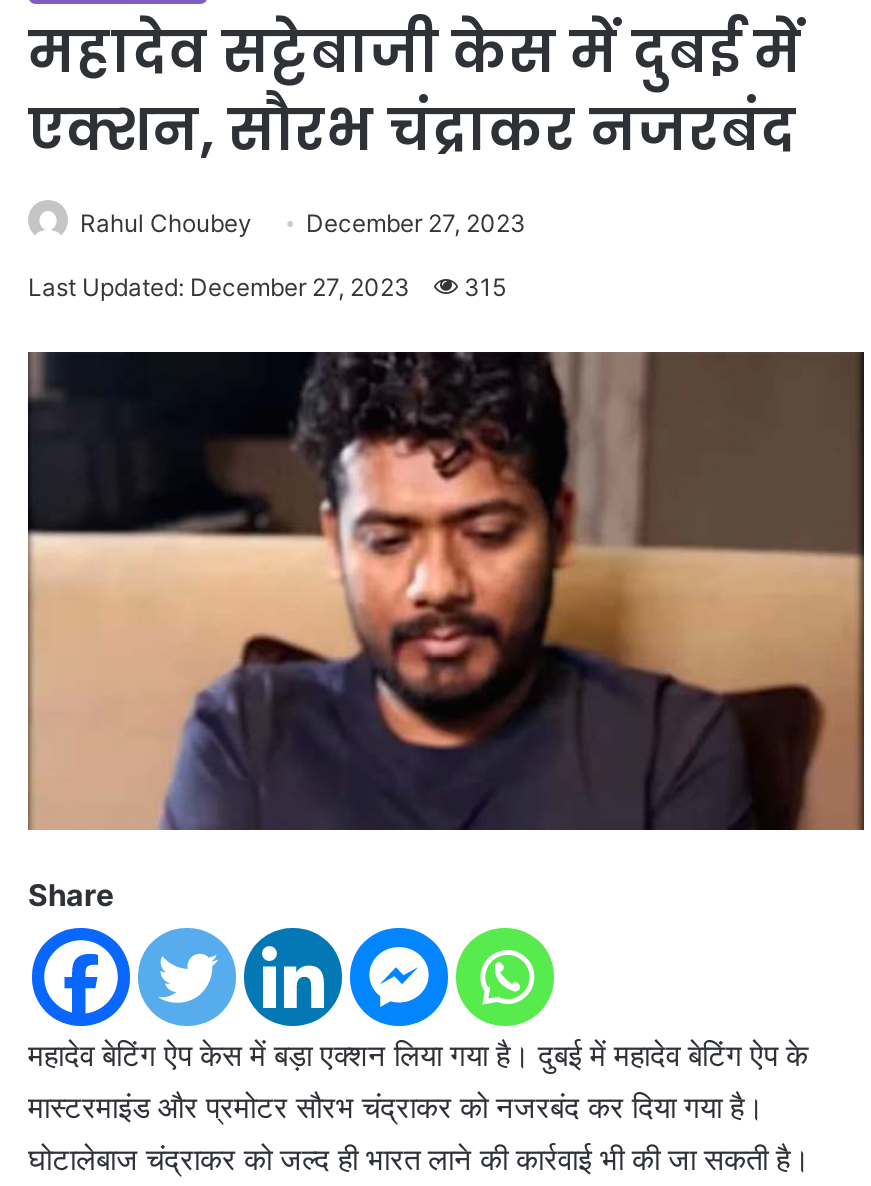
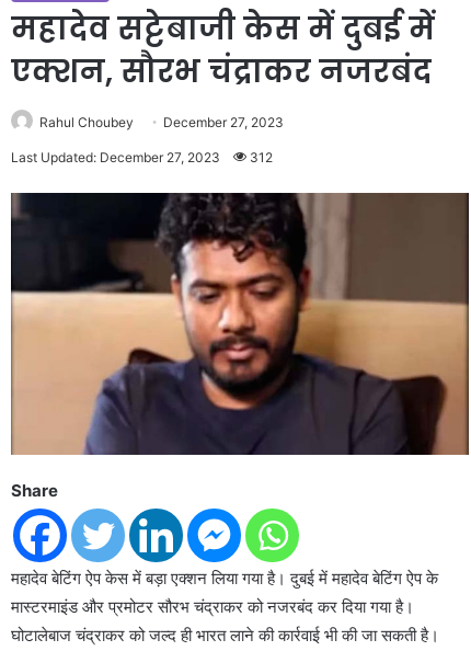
- Last Updated: December 27, 2023 315
+ Last Updated: December 27, 2023 312
